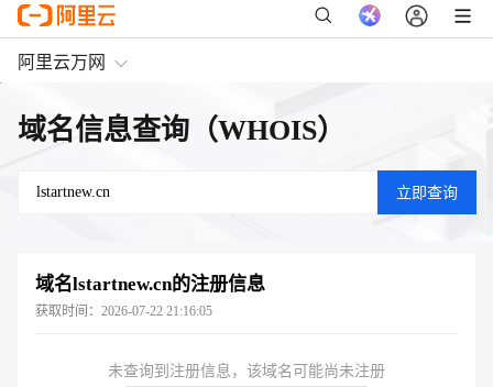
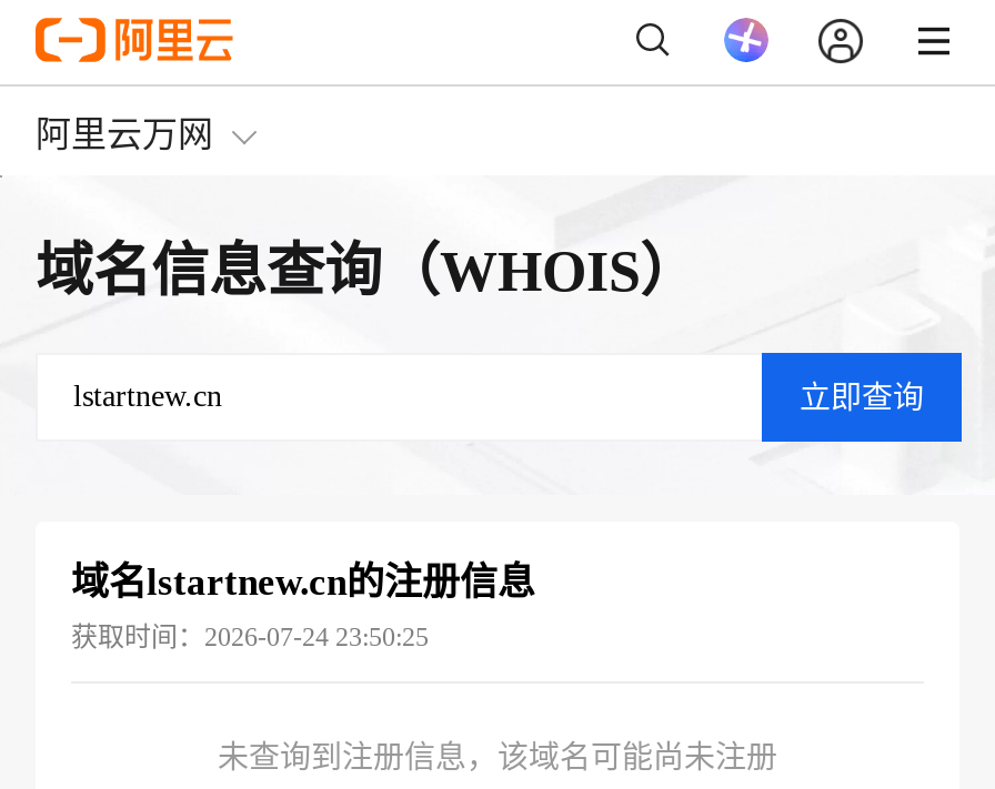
- 获取时间：2026-07-22 21:16:05
+ 获取时间：2026-07-24 23:50:25
